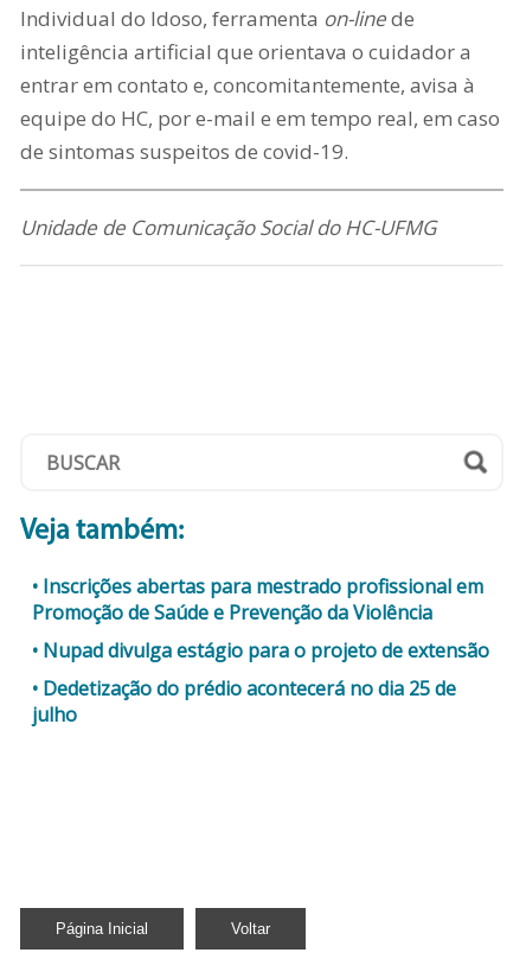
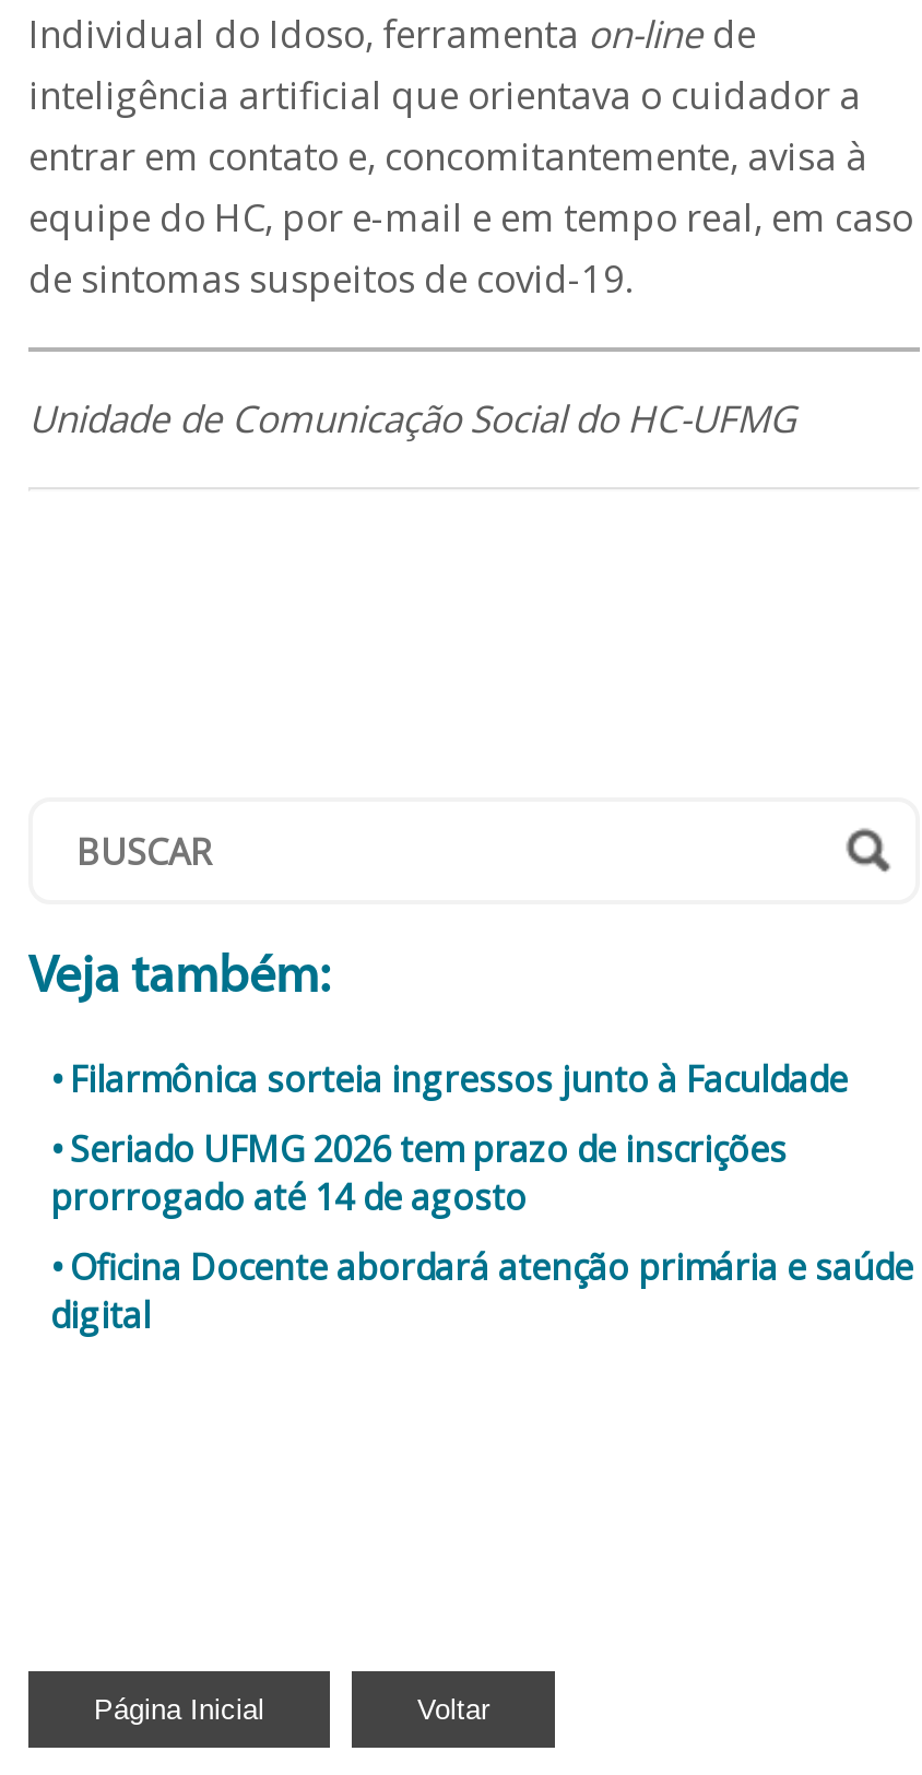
- Inscrições abertas para mestrado profissional em
- Promoção de Saúde e Prevenção da Violência
+ Filarmônica sorteia ingressos junto à Faculdade

- Nupad divulga estágio para o projeto de extensão
+ Seriado UFMG 2026 tem prazo de inscrições
+ prorrogado até 14 de agosto

- Dedetização do prédio acontecerá no dia 25 de
- julho
+ Oficina Docente abordará atenção primária e saúde
+ digital
